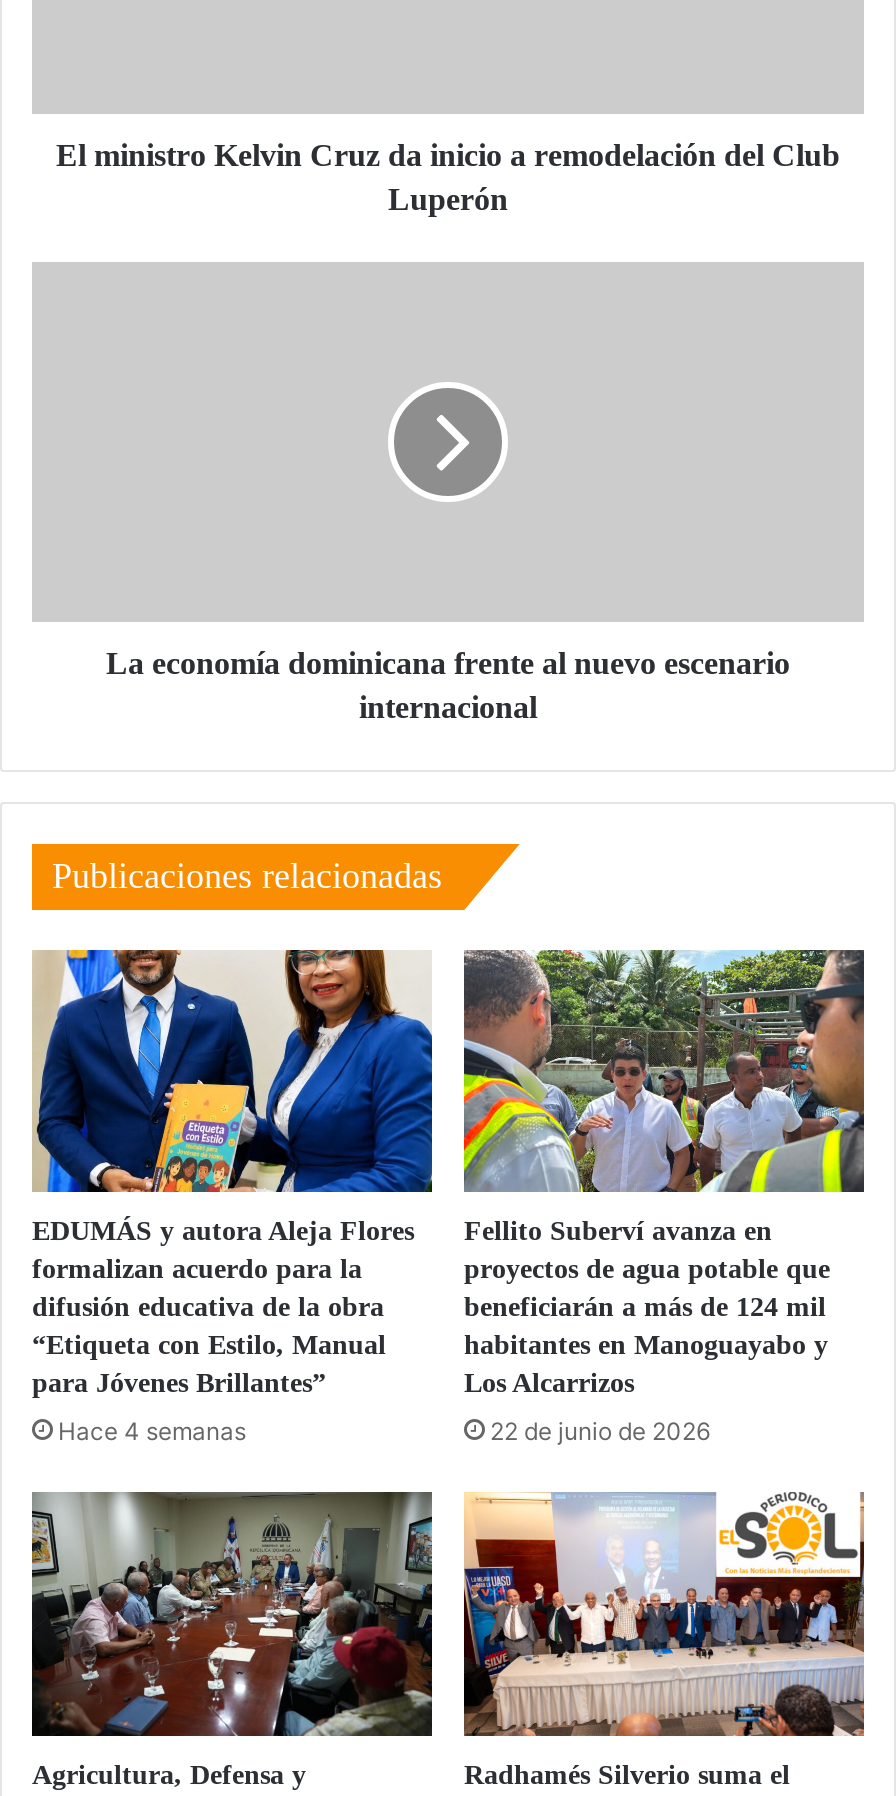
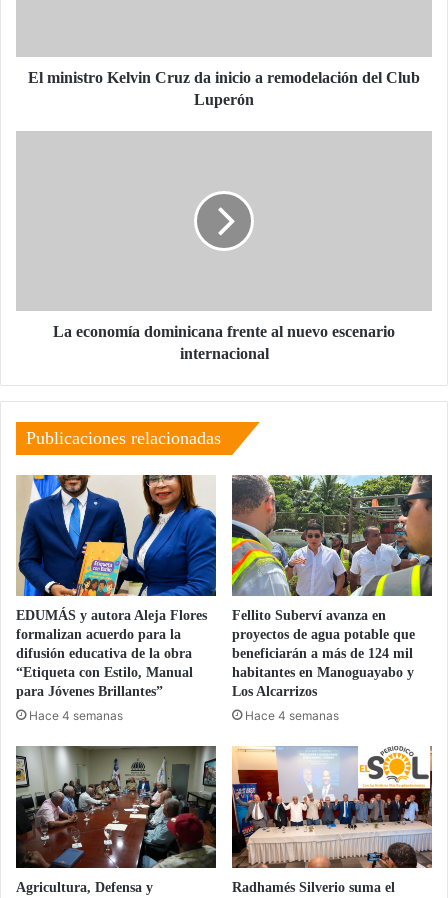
- 22 de junio de 2026
+ Hace 4 semanas
